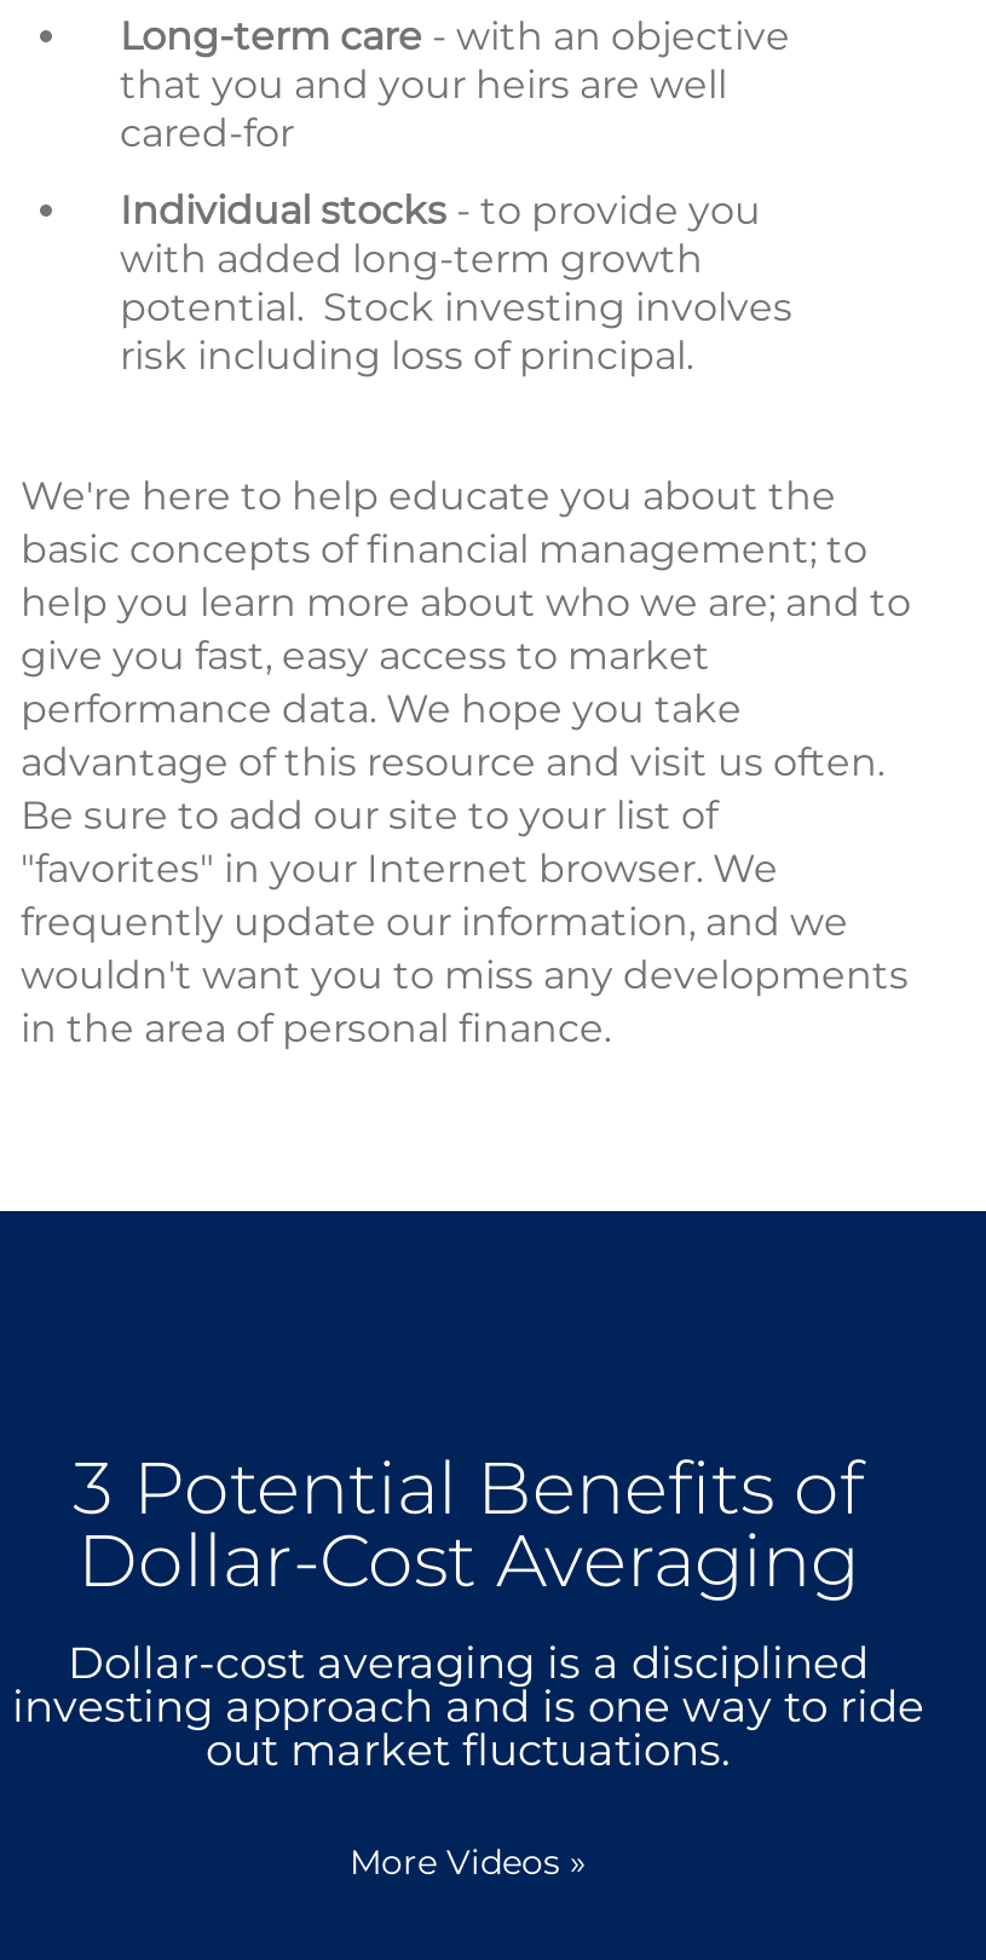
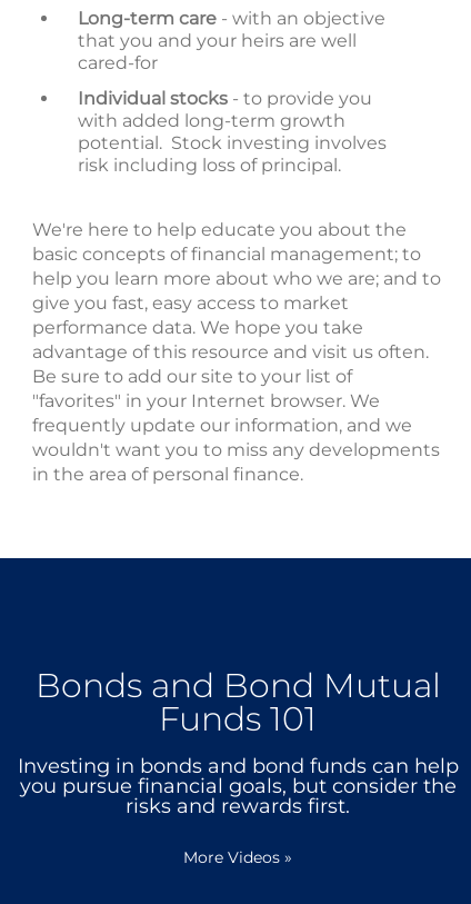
- 3 Potential Benefits of
- Dollar-Cost Averaging
- Dollar-cost averaging is a disciplined
- investing approach and is one way to ride
- out market fluctuations.
+ Bonds and Bond Mutual
+ Funds 101
+ Investing in bonds and bond funds can help
+ you pursue financial goals, but consider the
+ risks and rewards first.
